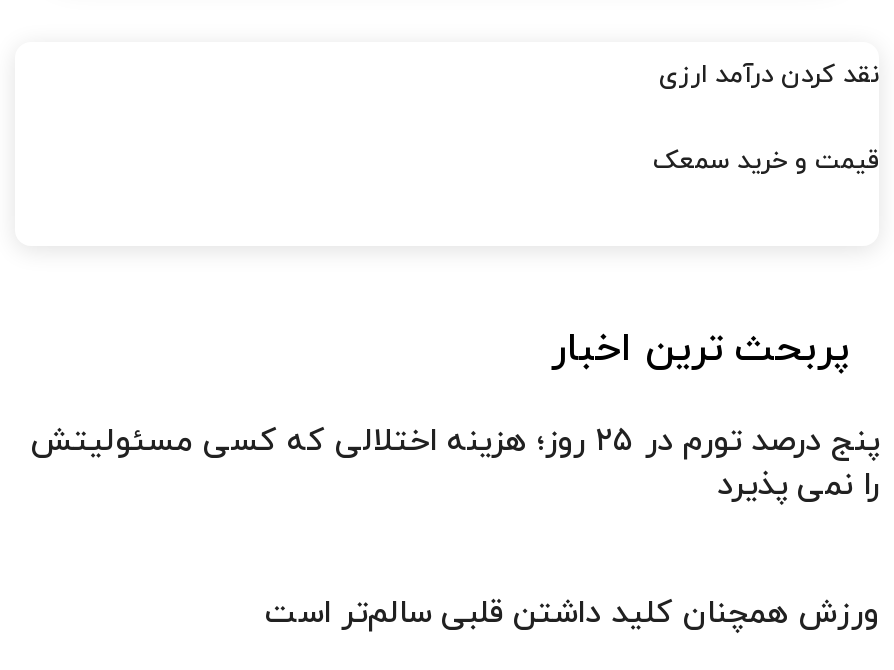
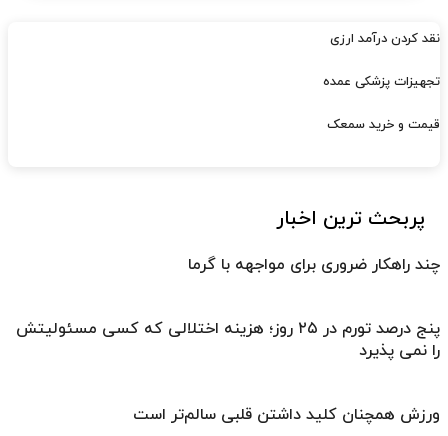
+ تجهیزات پزشکی عمده

+ چند راهکار ضروری برای مواجهه با گرما
